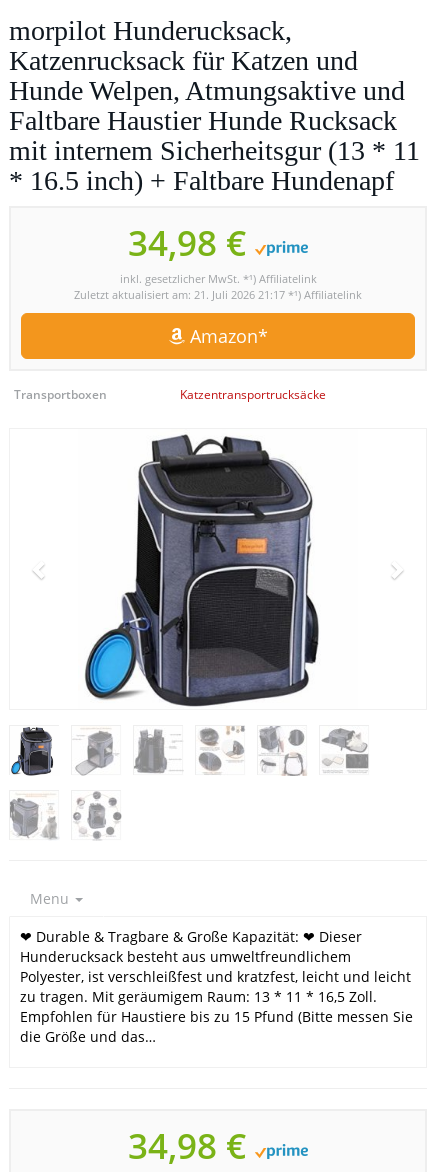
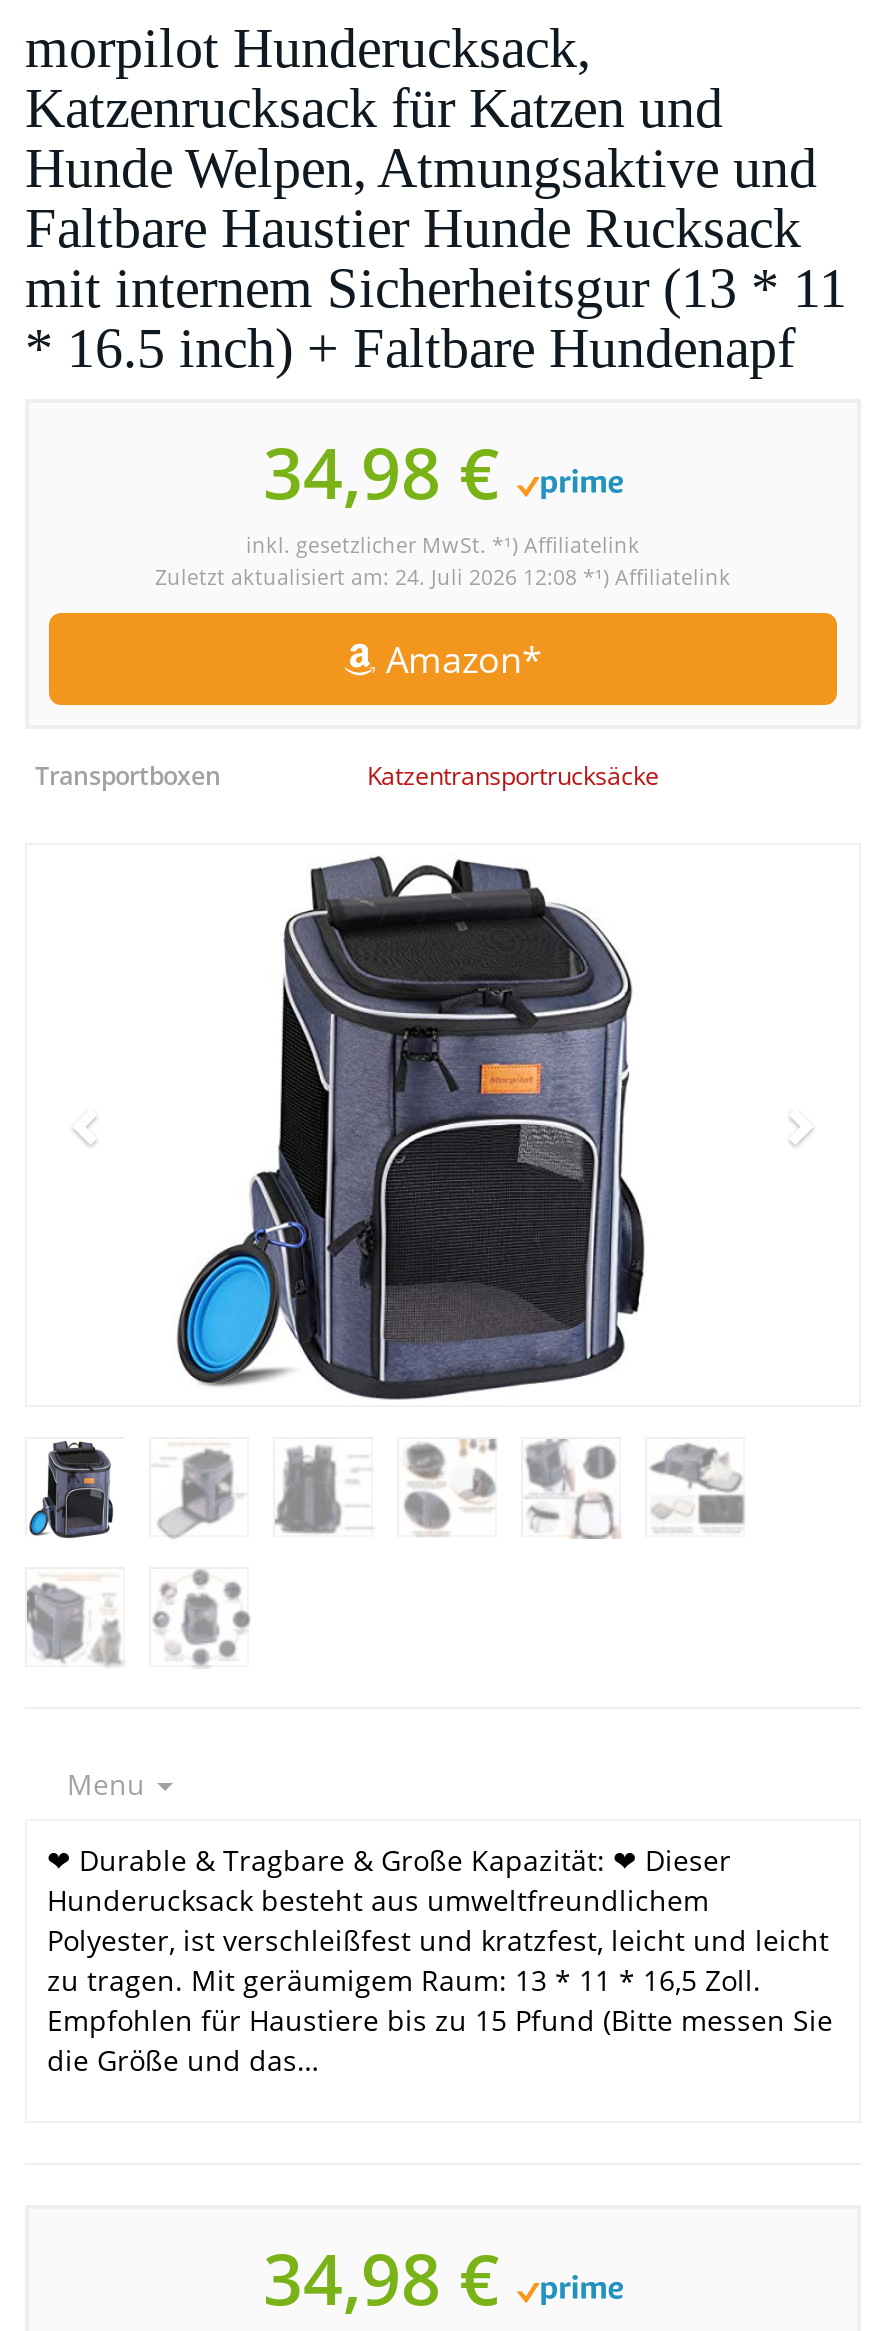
- Zuletzt aktualisiert am: 21. Juli 2026 21:17 *¹) Affiliatelink
+ Zuletzt aktualisiert am: 24. Juli 2026 12:08 *¹) Affiliatelink
